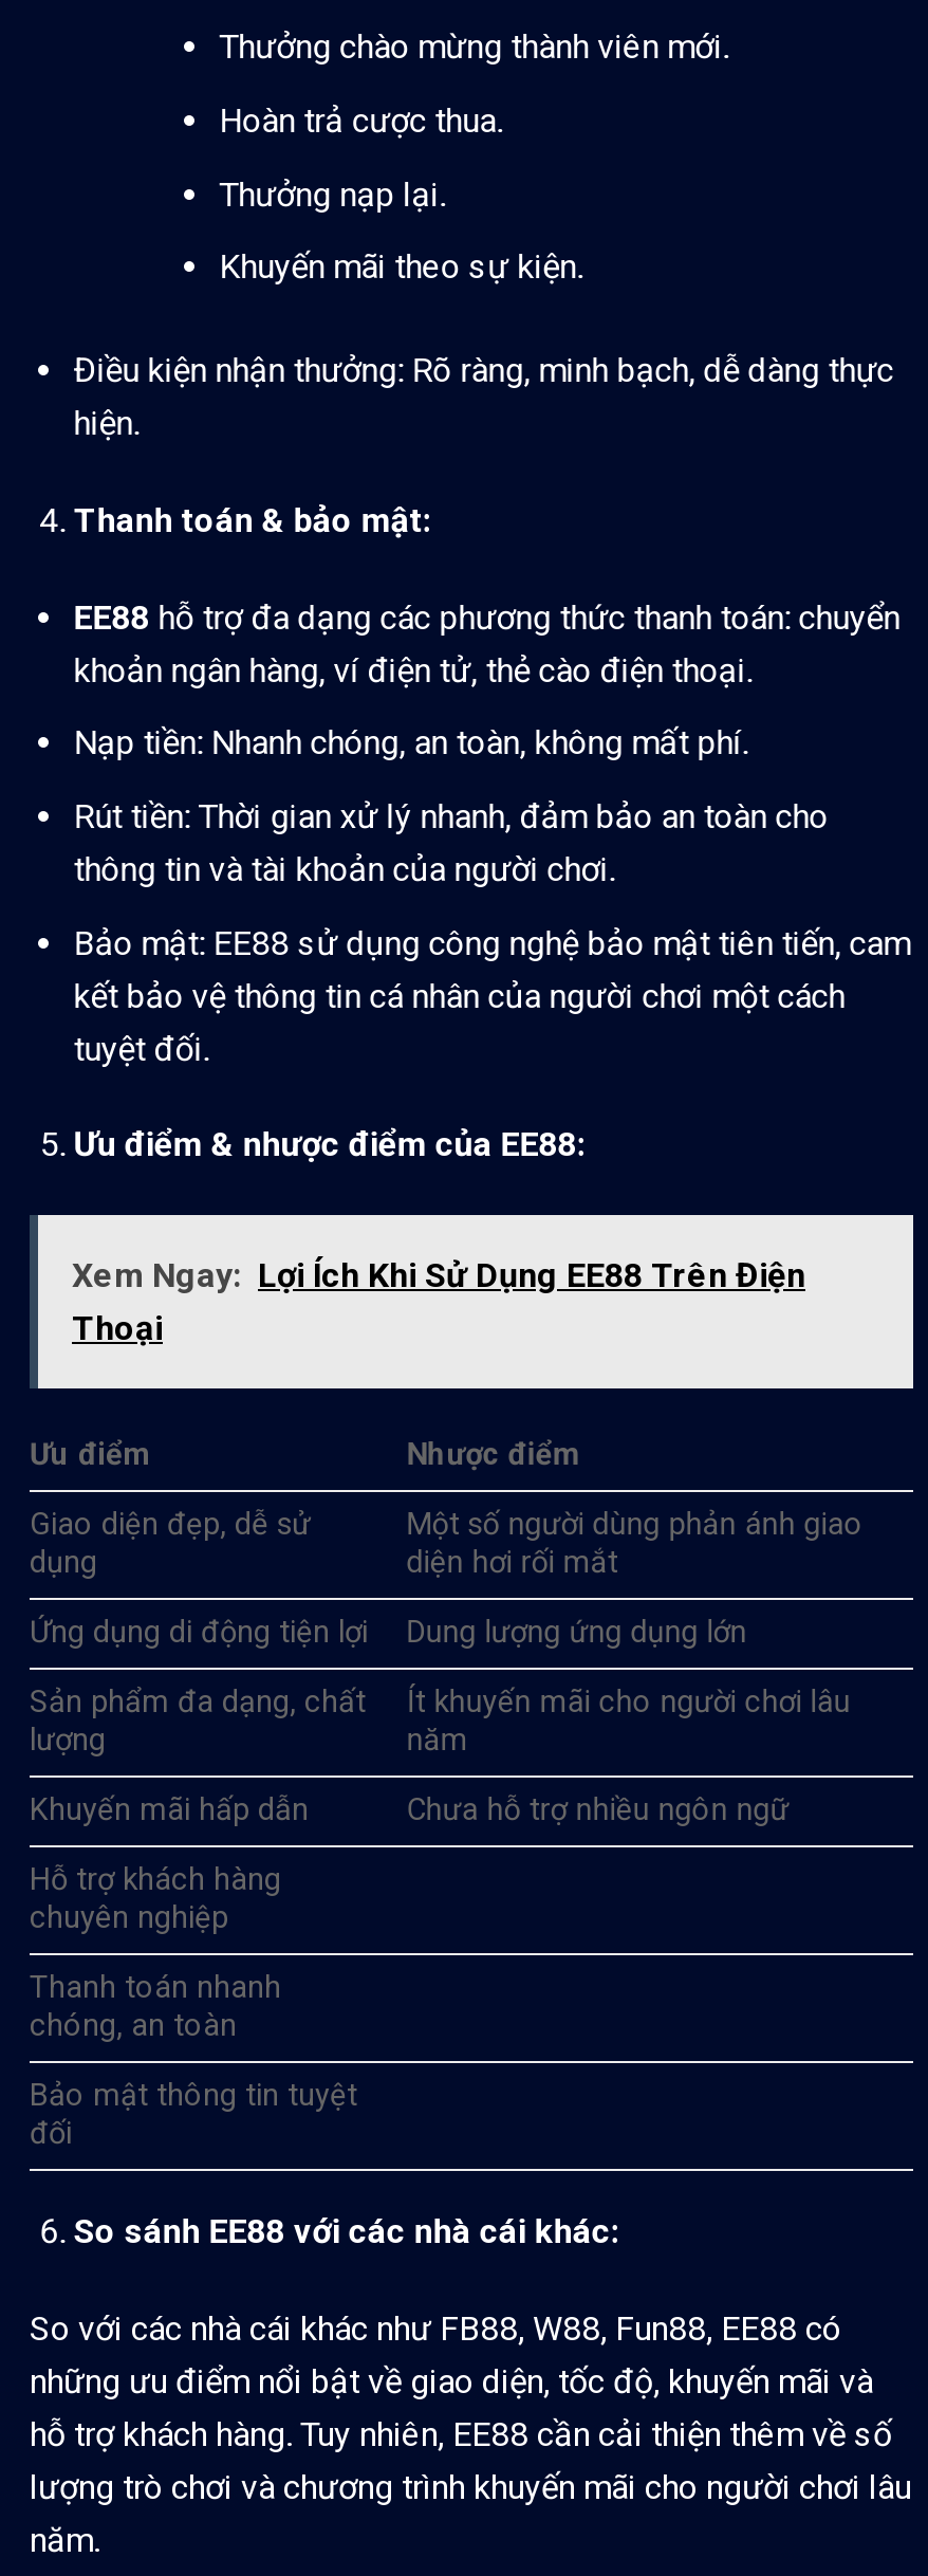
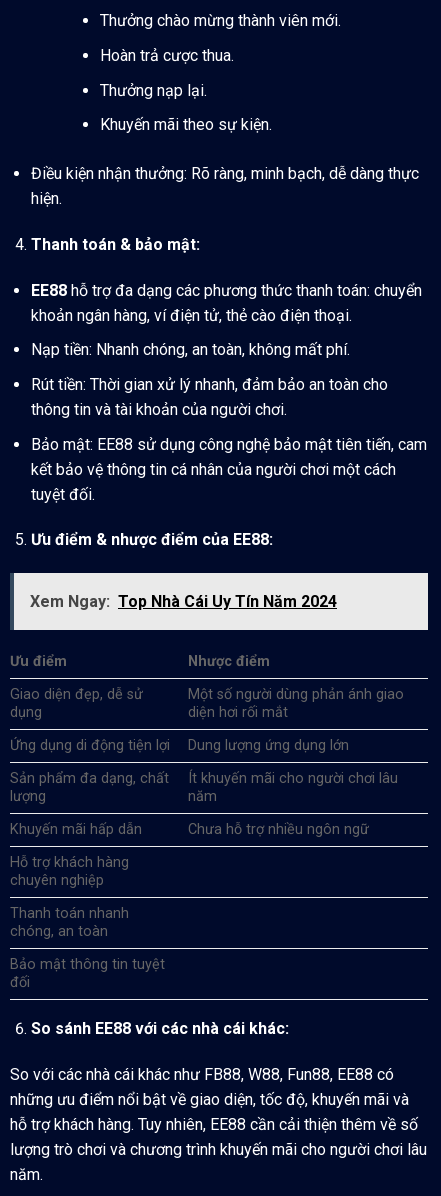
- Xem Ngay: Lợi Ích Khi Sử Dụng EE88 Trên Điện
- Thoại
+ Xem Ngay: Top Nhà Cái Uy Tín Năm 2024
